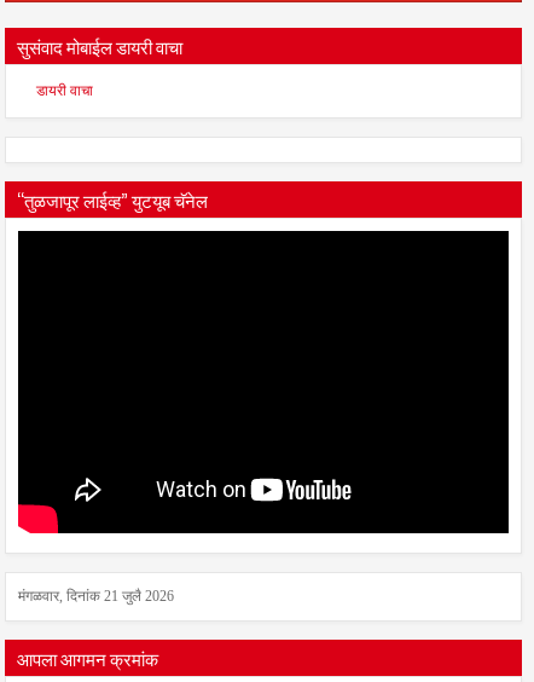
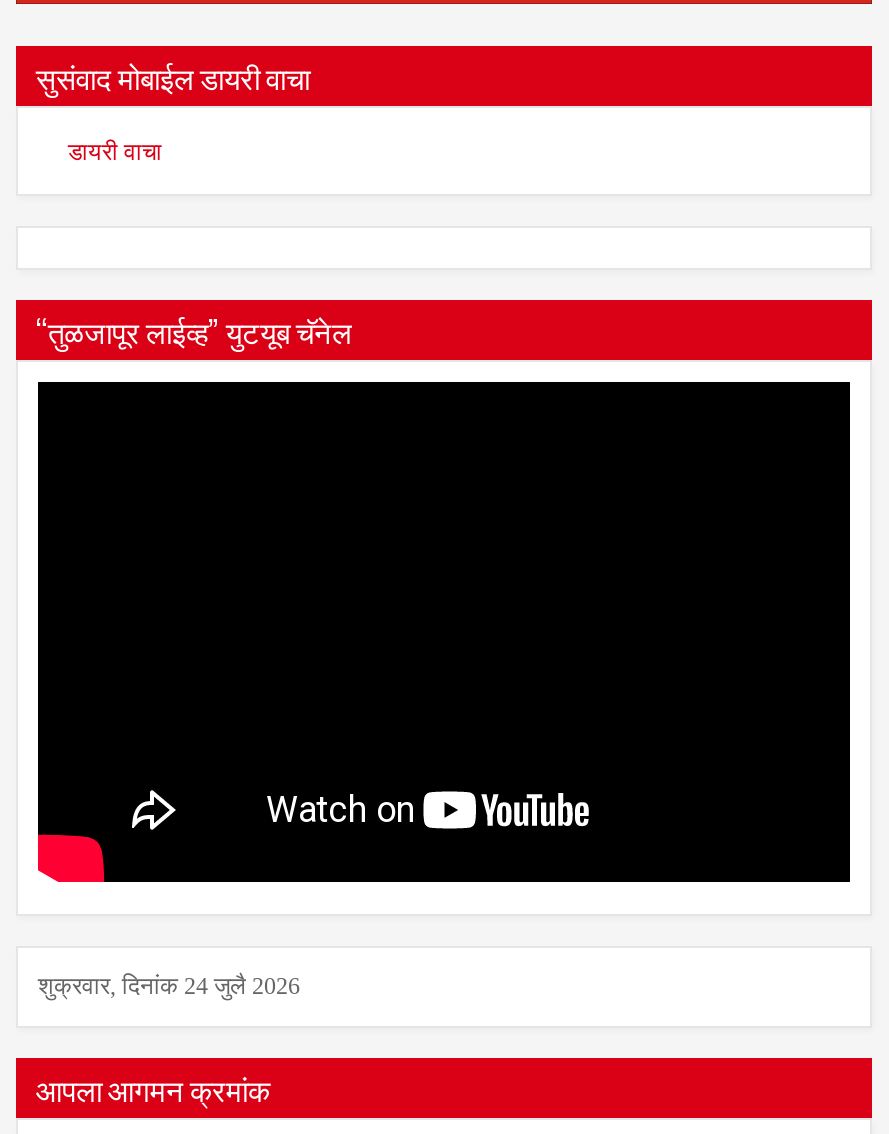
- मंगळवार, दिनांक 21 जुलै 2026
+ शुक्रवार, दिनांक 24 जुलै 2026
